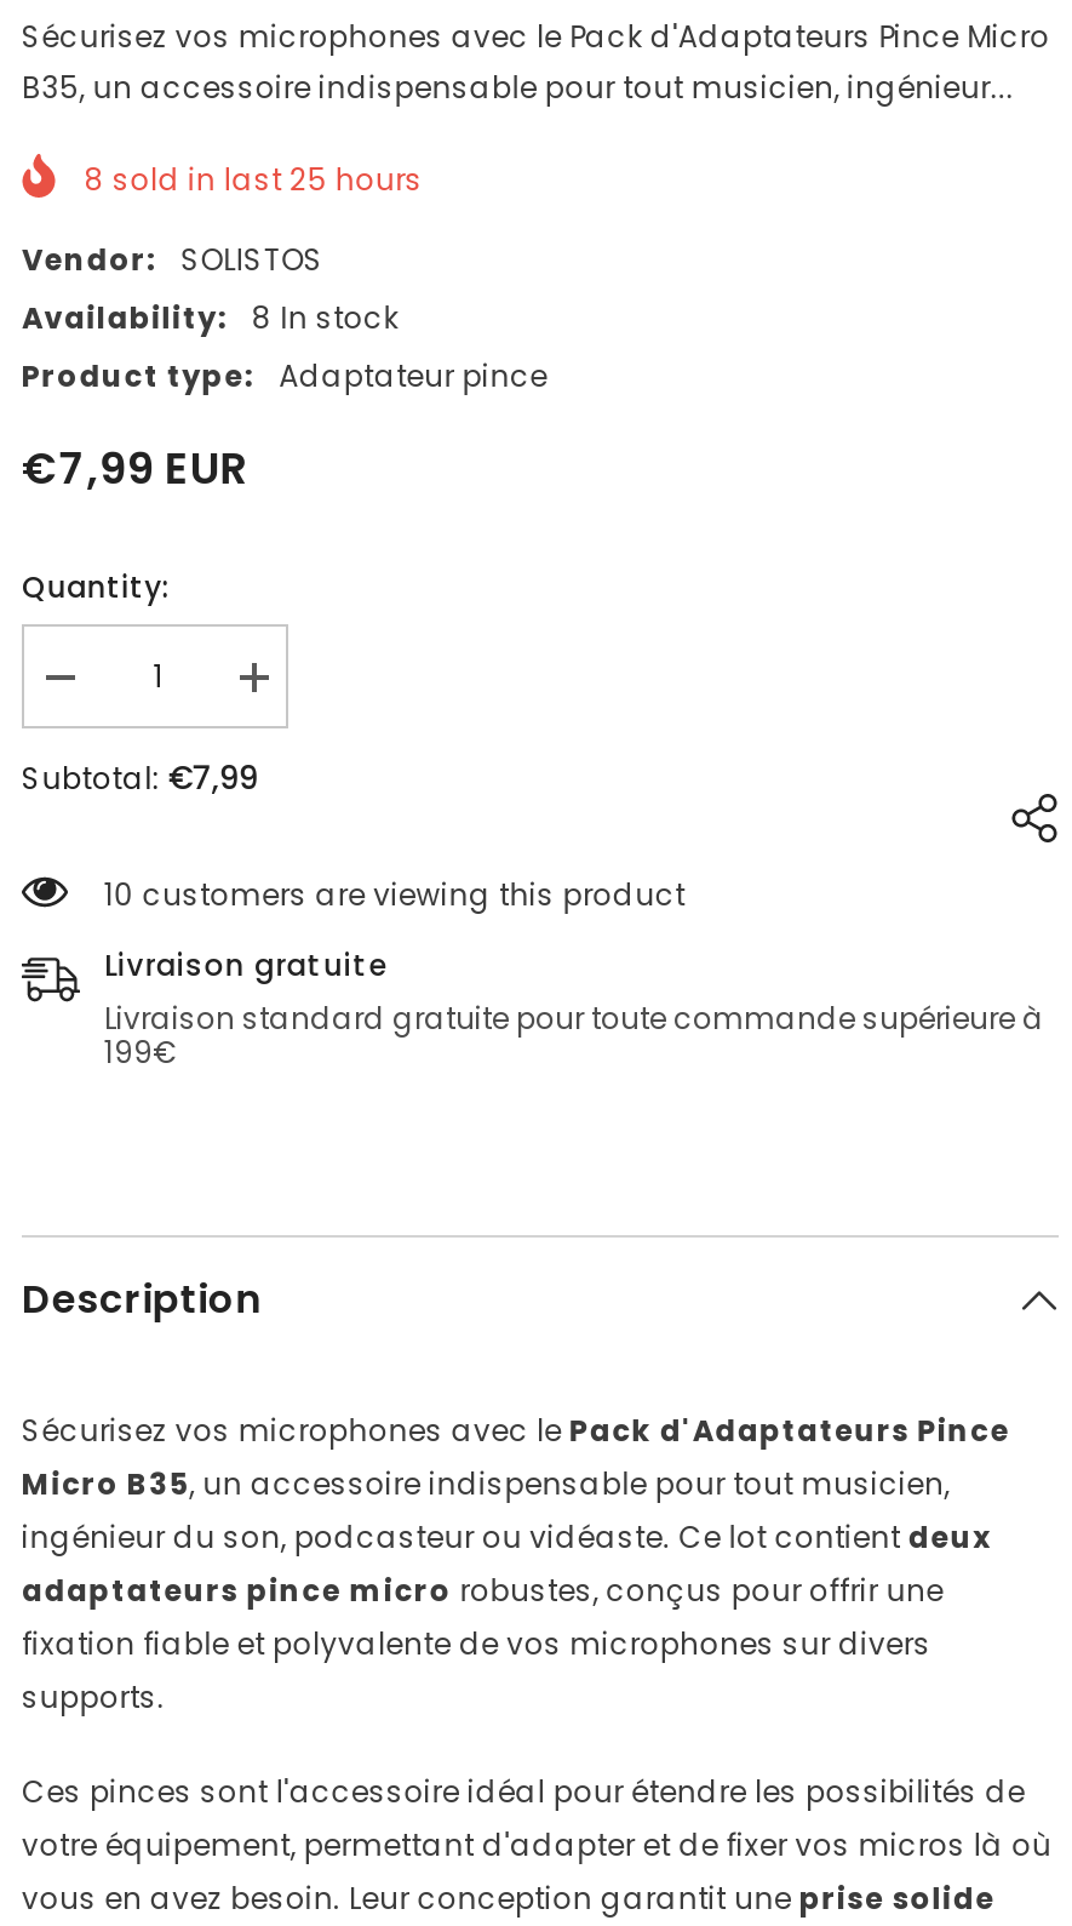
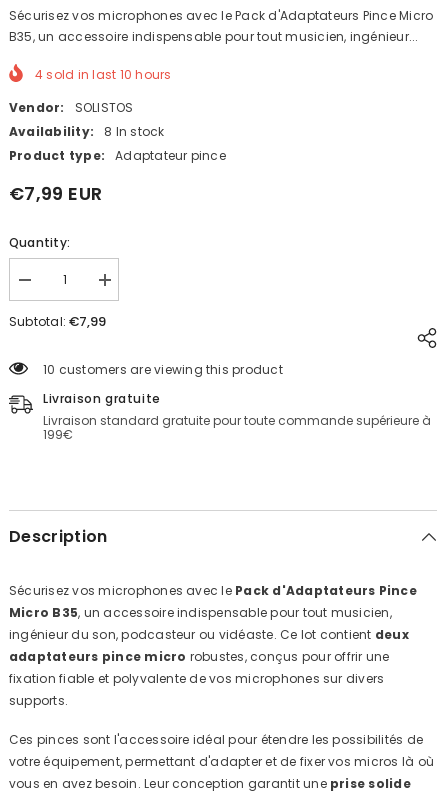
- 8 sold in last 25 hours
+ 4 sold in last 10 hours
